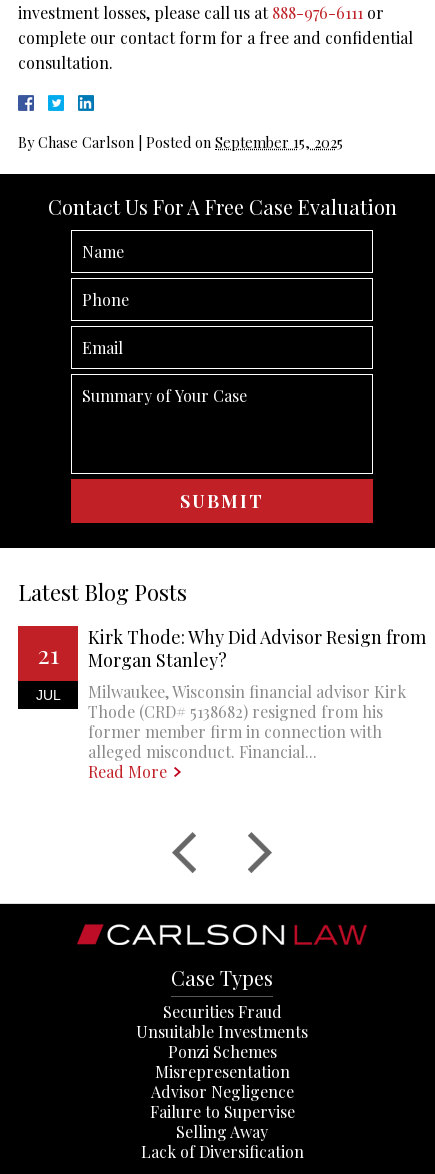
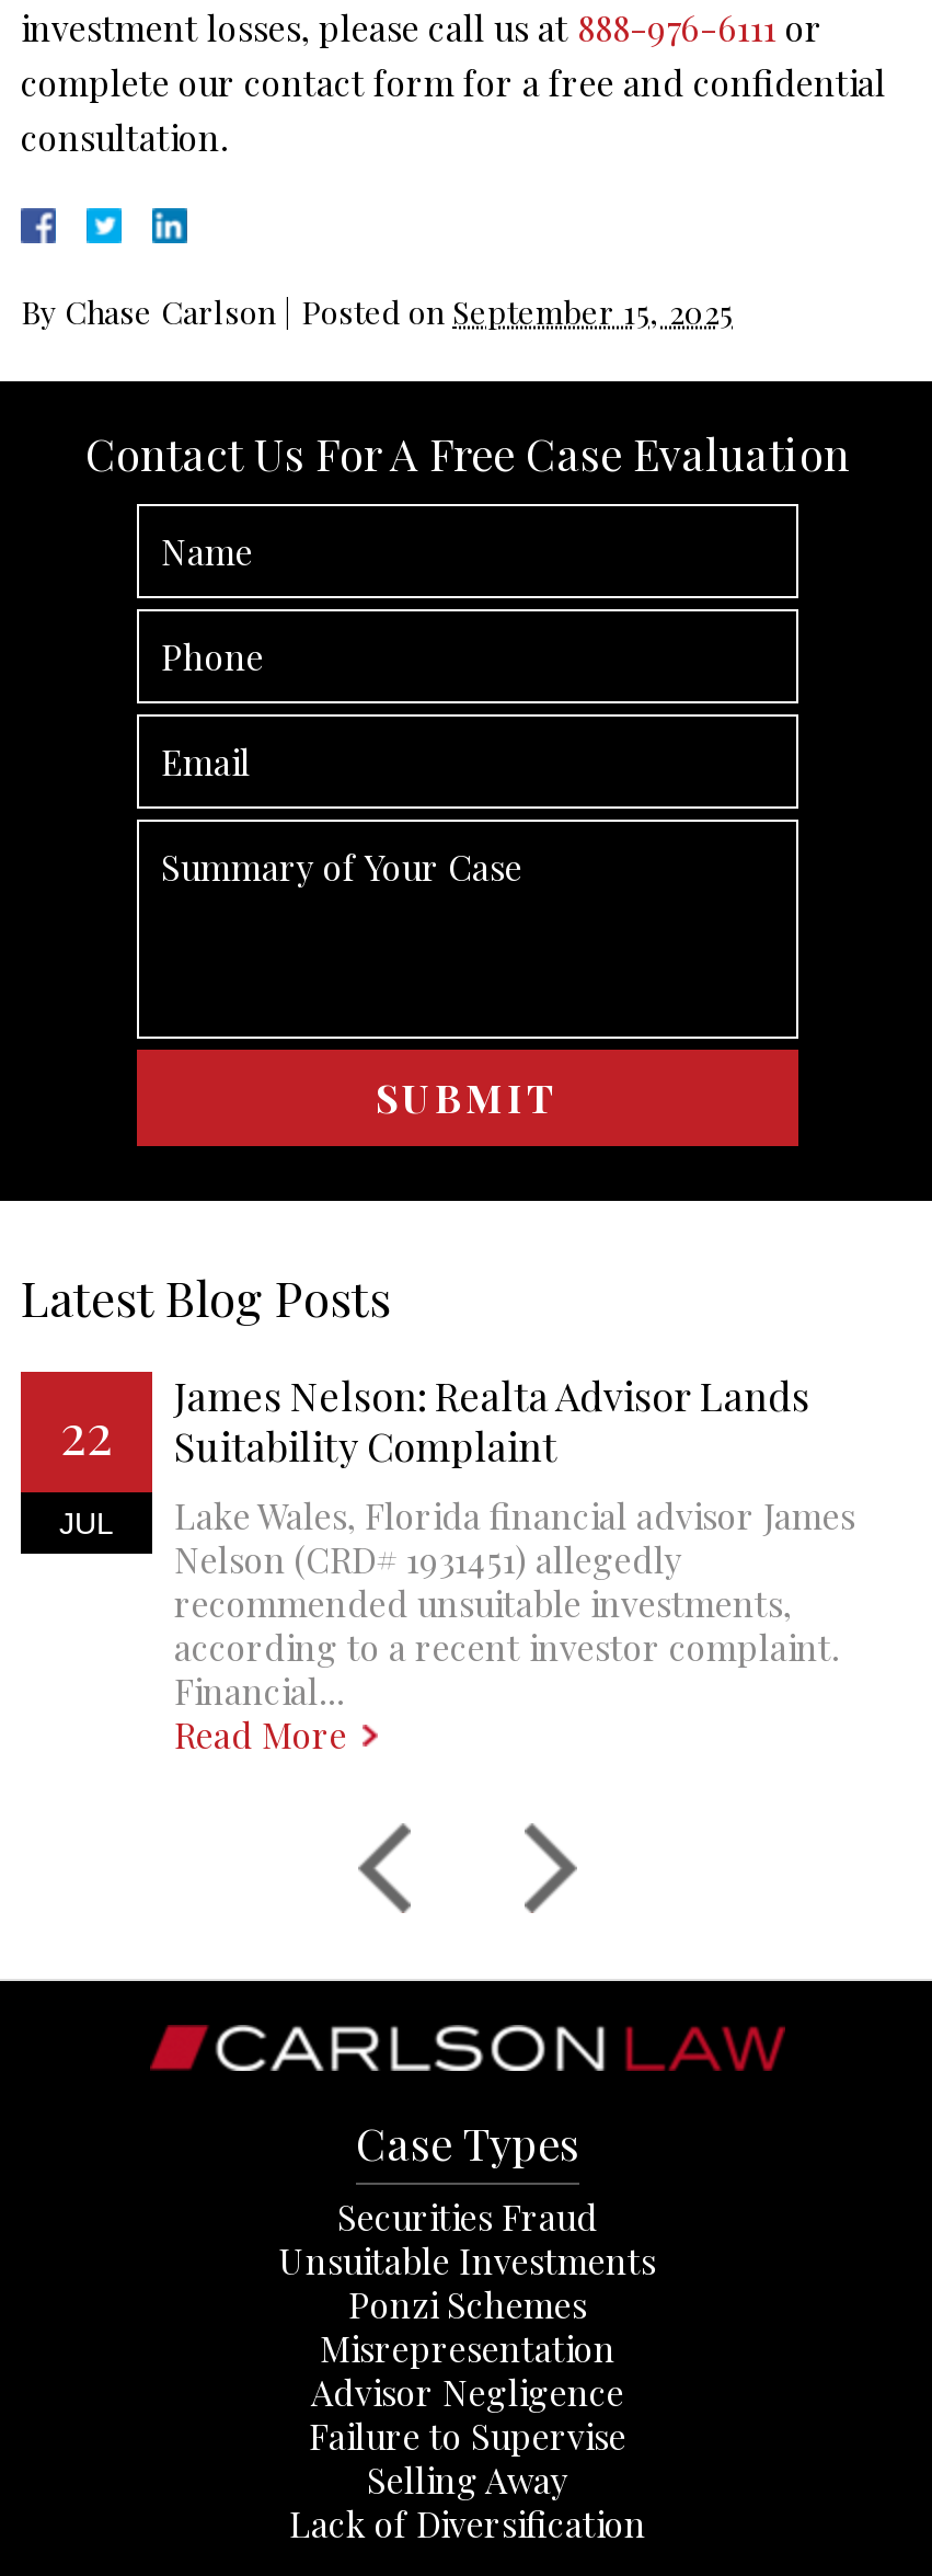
- Kirk Thode: Why Did Advisor Resign from
- Morgan Stanley?
- Milwaukee, Wisconsin financial advisor Kirk
- Thode (CRD# 5138682) resigned from his
- former member firm in connection with
- alleged misconduct. Financial...
+ James Nelson: Realta Advisor Lands
+ Suitability Complaint
+ Lake Wales, Florida financial advisor James
+ Nelson (CRD# 1931451) allegedly
+ recommended unsuitable investments,
+ according to a recent investor complaint.
+ Financial...

- 21
+ 22

moved down: Read More
